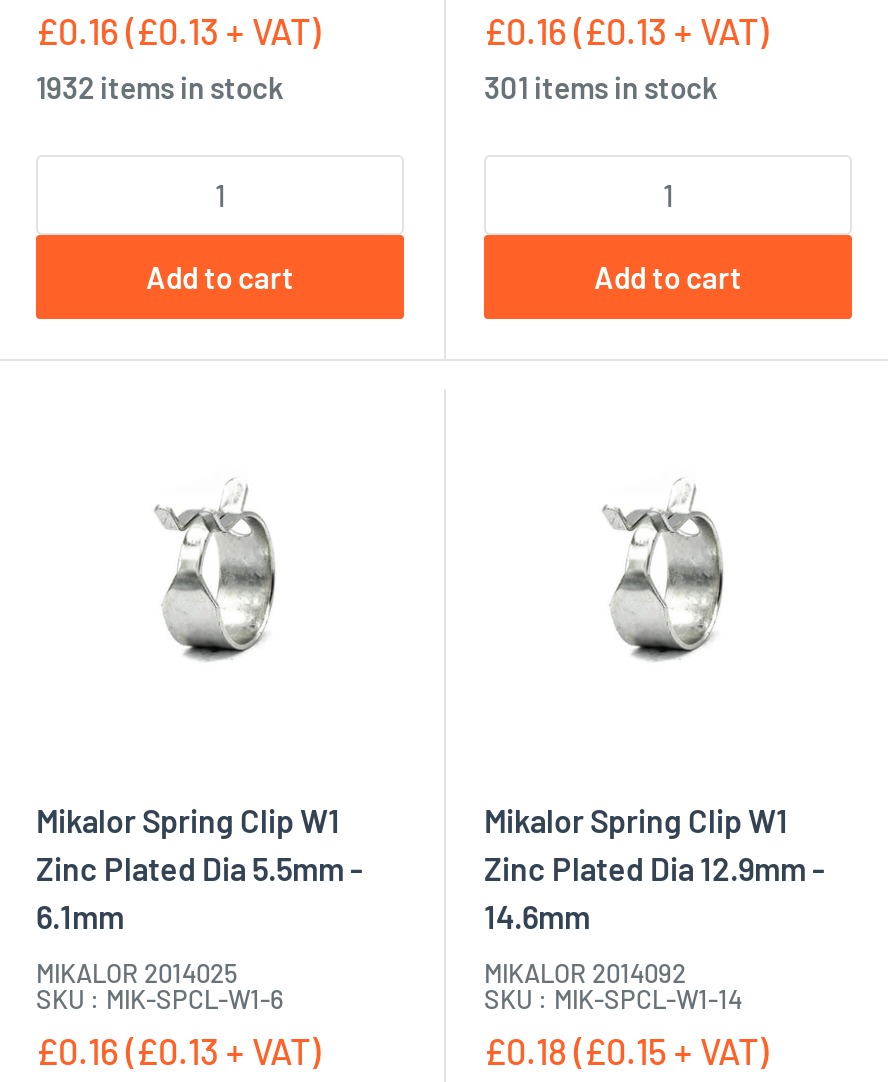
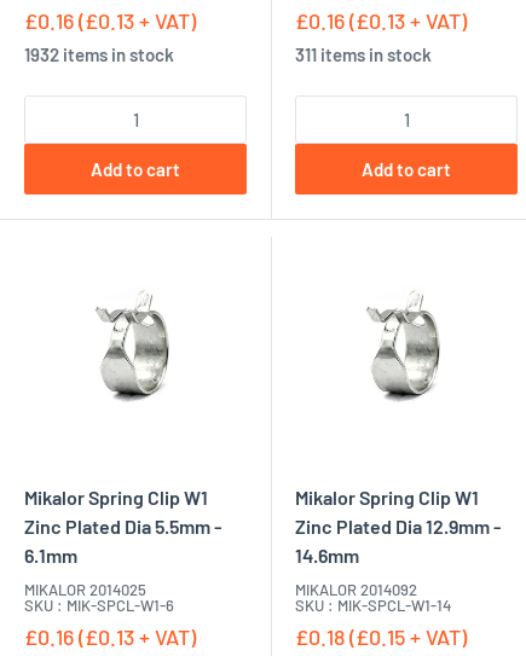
- 301 items in stock
+ 311 items in stock
